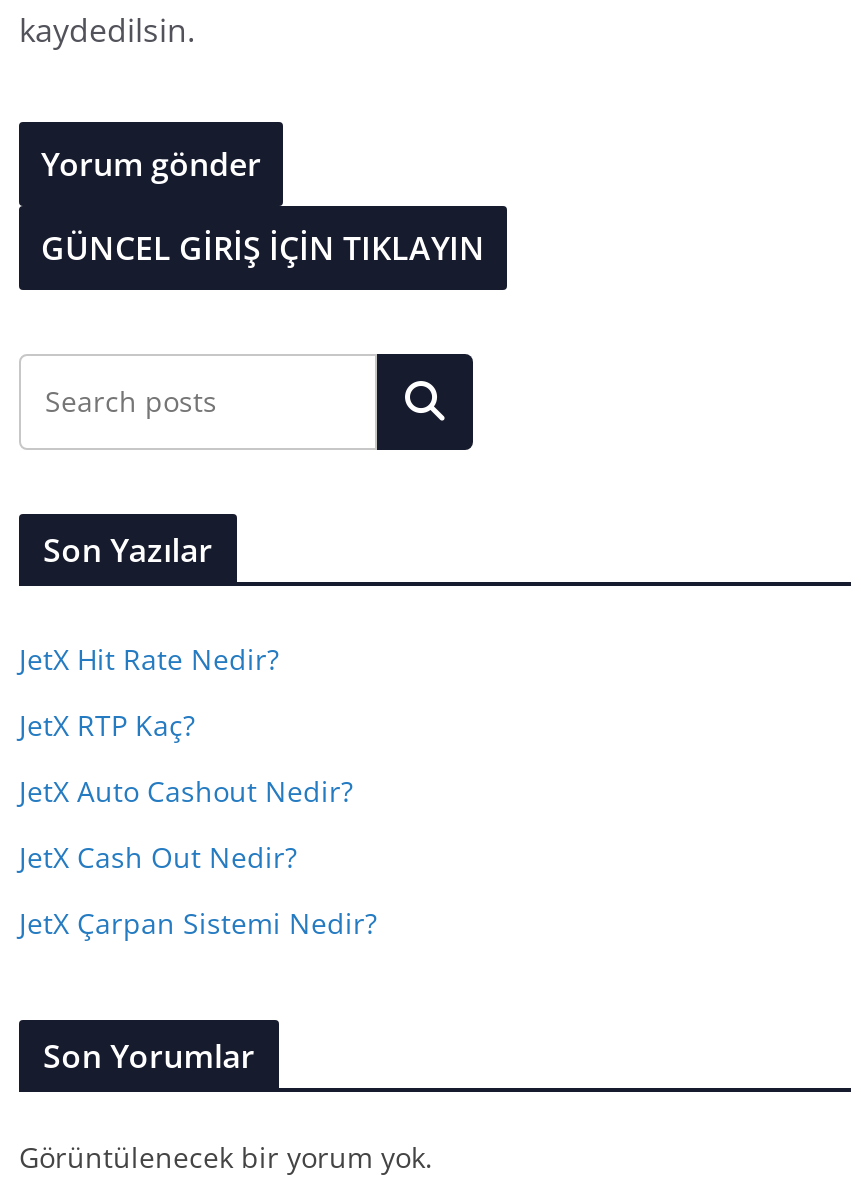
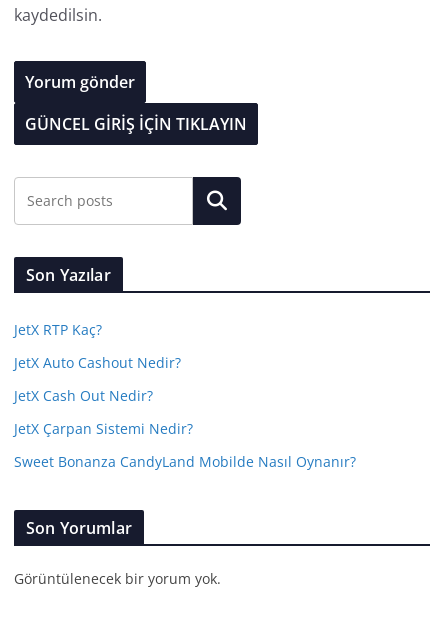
- JetX Hit Rate Nedir?

moved up: JetX RTP Kaç? | JetX Auto Cashout Nedir? | JetX Cash Out Nedir? | JetX Çarpan Sistemi Nedir?

+ Sweet Bonanza CandyLand Mobilde Nasıl Oynanır?
